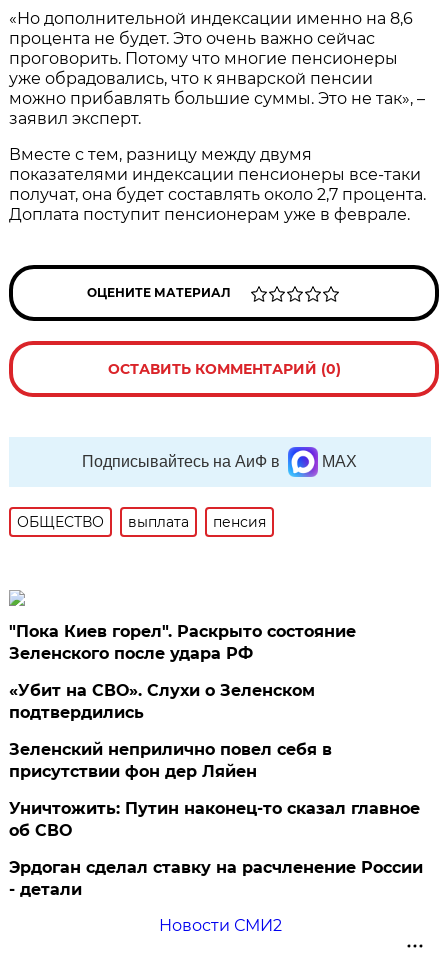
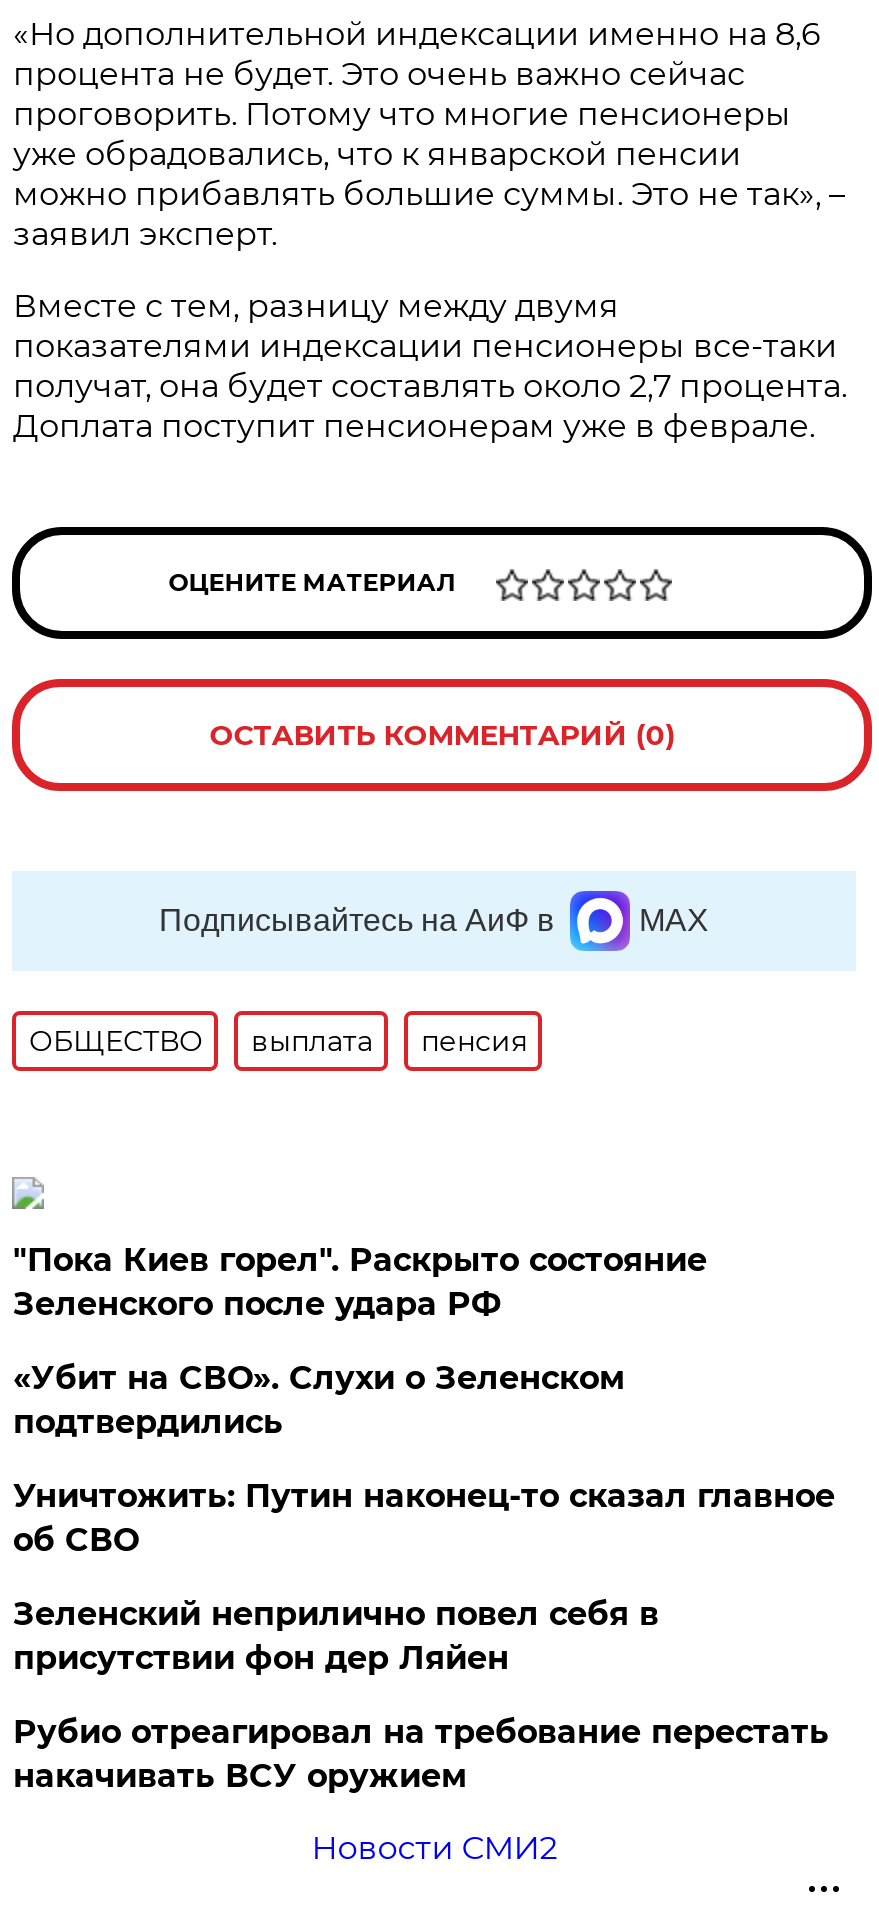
moved down: Зеленский неприлично повел cебя в | присутствии фон дер Ляйен

moved up: Уничтожить: Путин наконец-то сказал главное | об СВО

- Эрдоган сделал ставку на расчленение России
- - детали
+ Рубио отреагировал на требование перестать
+ накачивать ВСУ оружием
